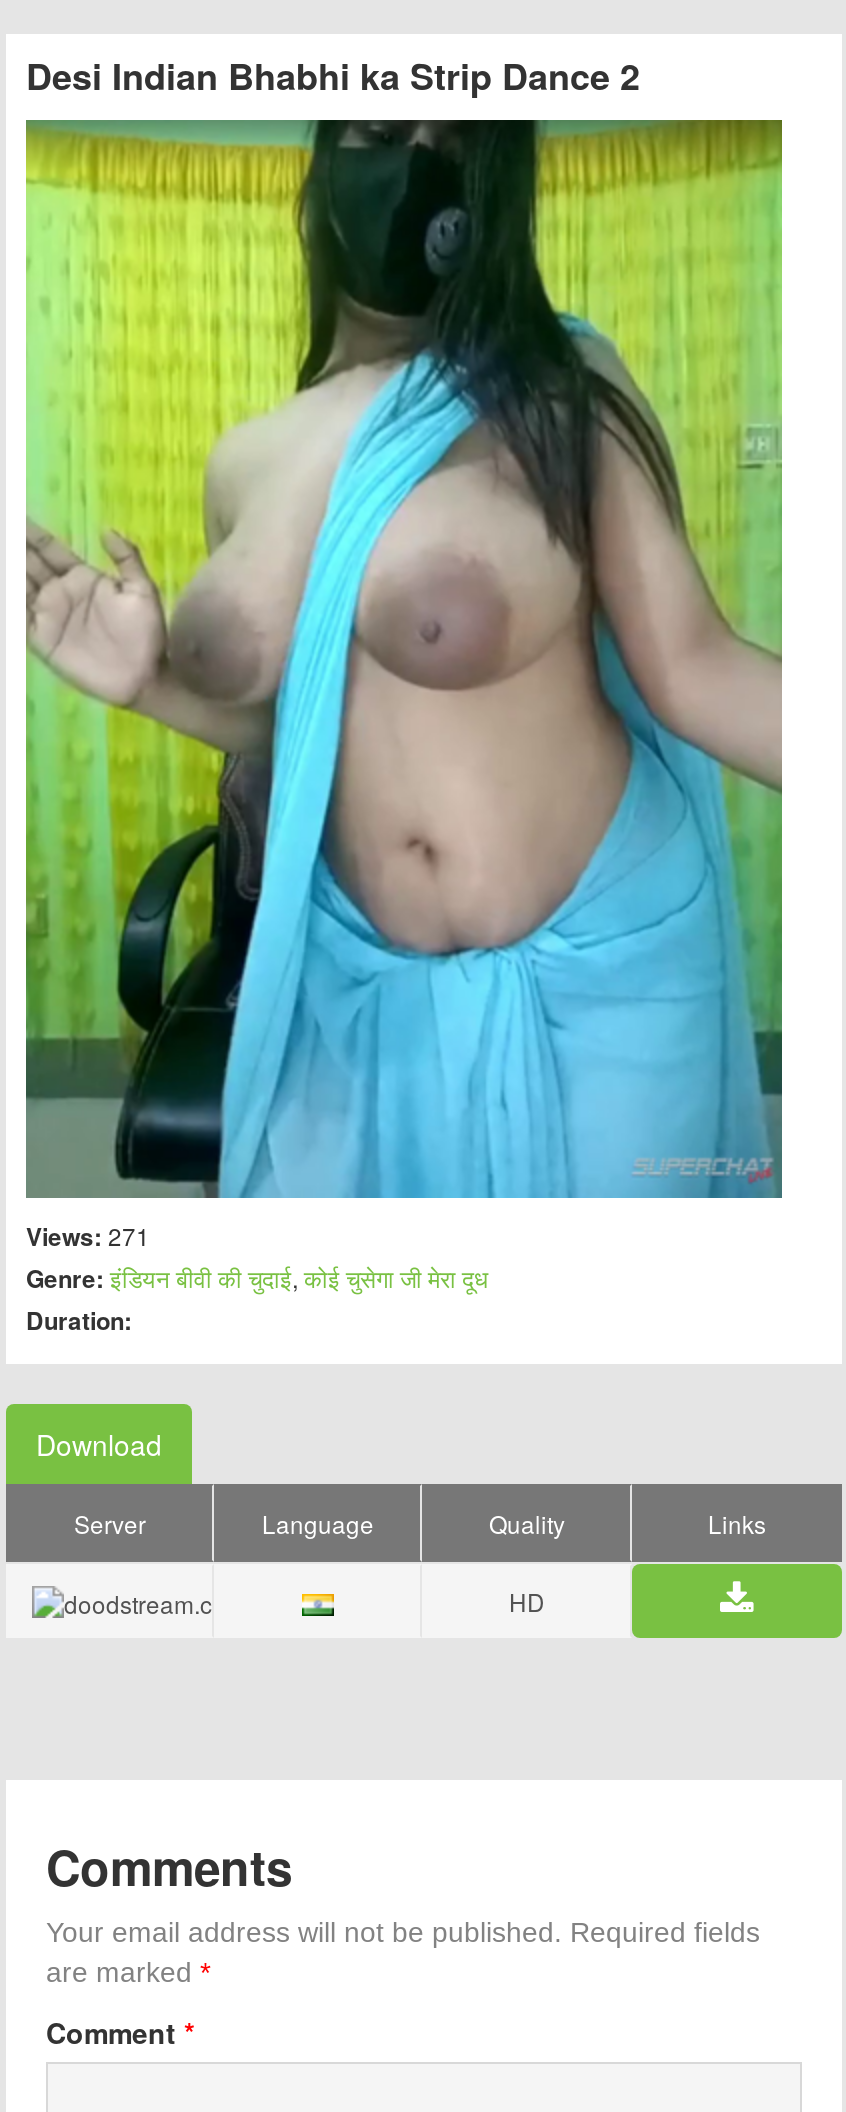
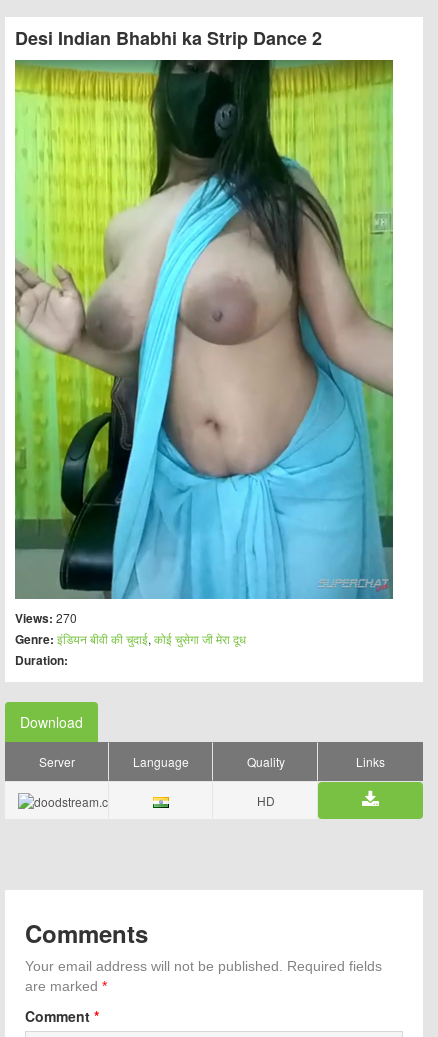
- Views: 271
+ Views: 270
